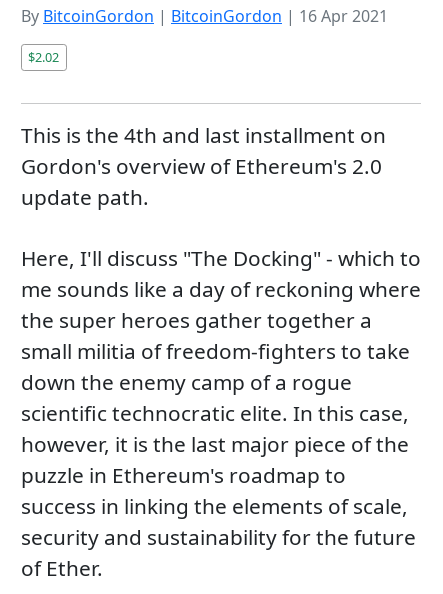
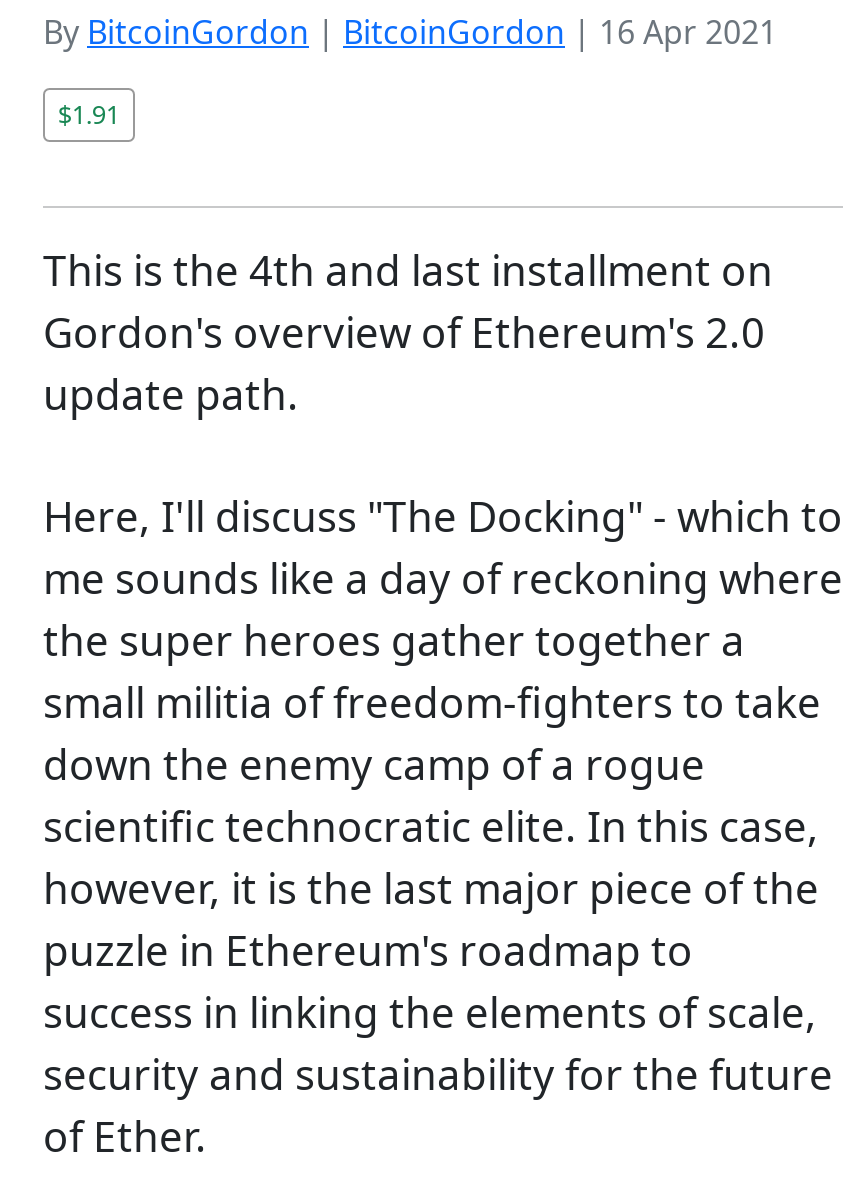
- $2.02
+ $1.91
